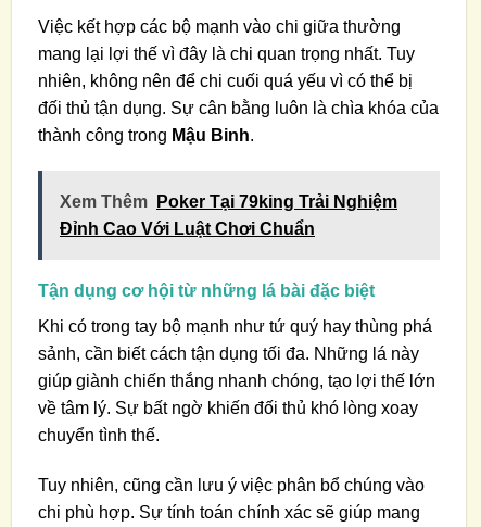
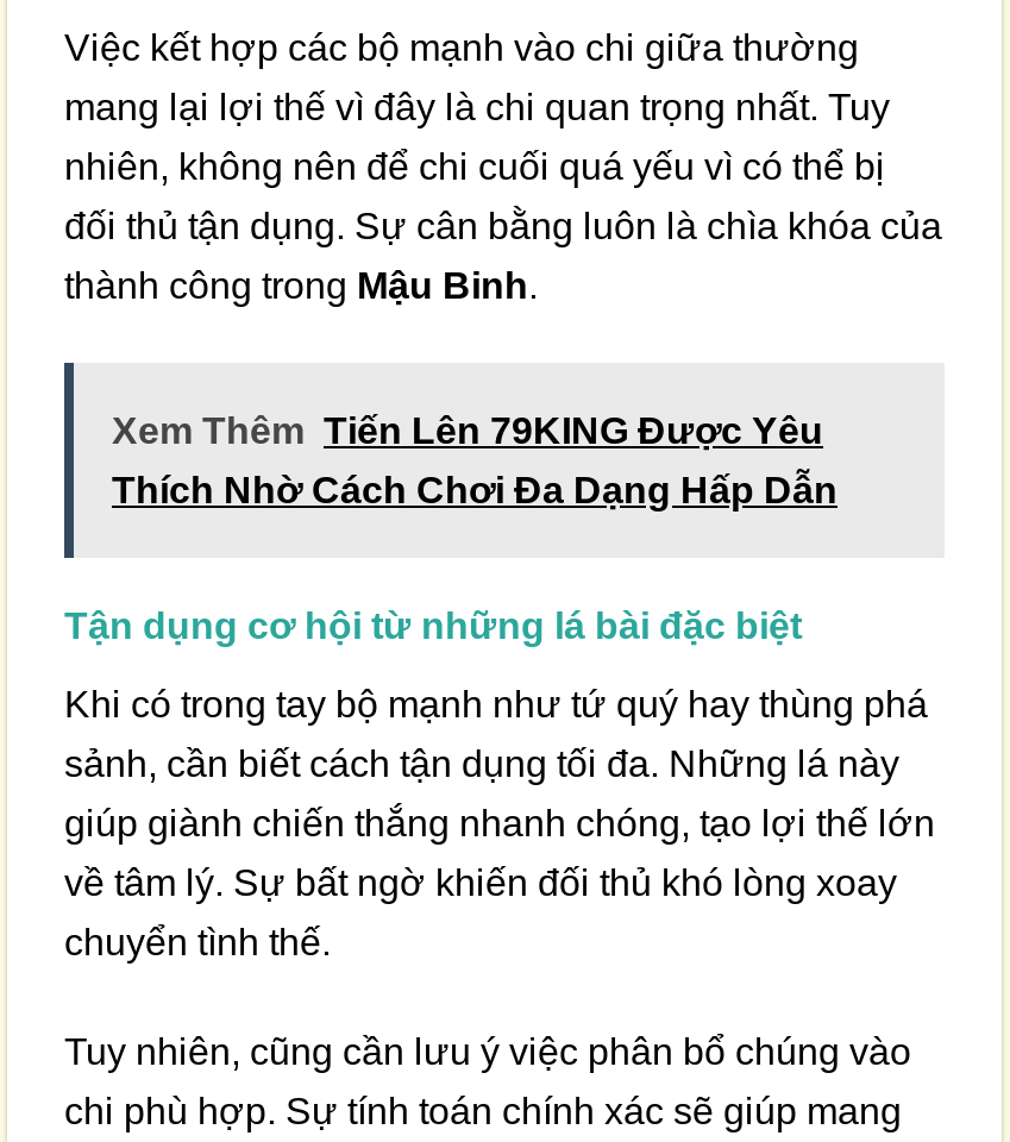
- Xem Thêm Poker Tại 79king Trải Nghiệm
+ Xem Thêm Tiến Lên 79KING Được Yêu

- Đỉnh Cao Với Luật Chơi Chuẩn
+ Thích Nhờ Cách Chơi Đa Dạng Hấp Dẫn
